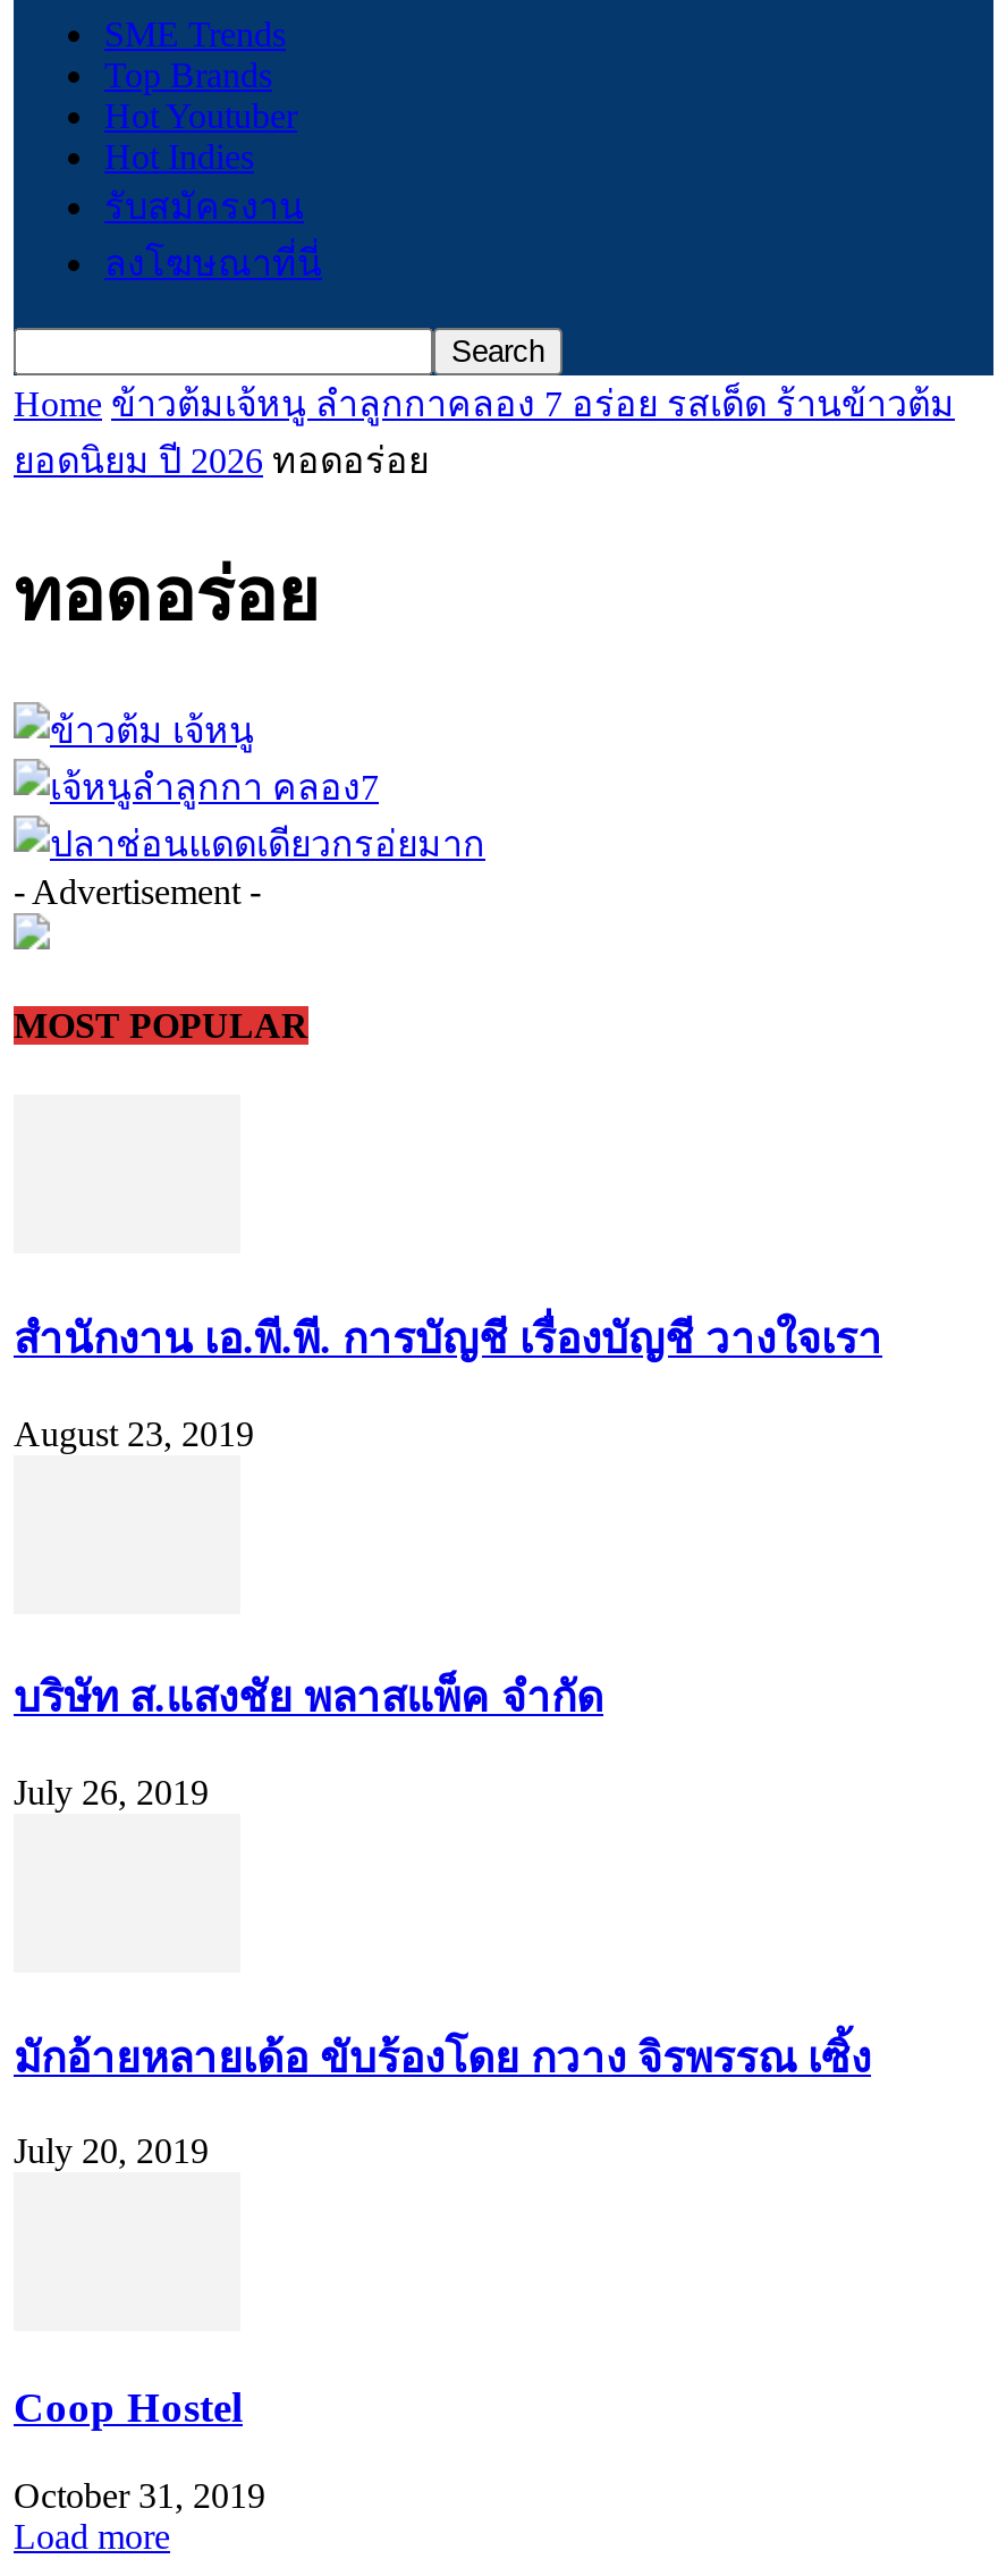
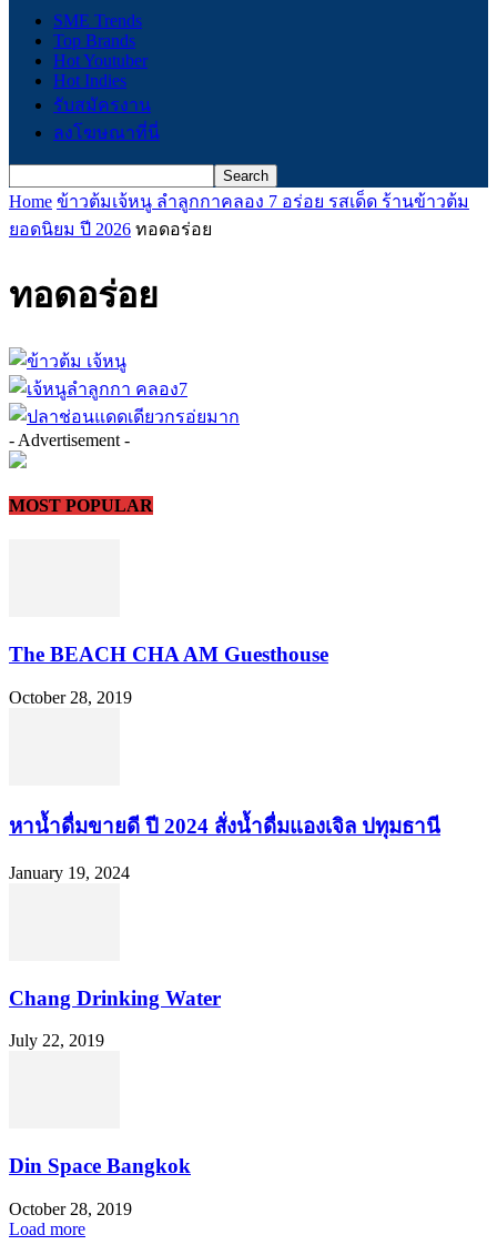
- สำนักงาน เอ.พี.พี. การบัญชี เรื่องบัญชี วางใจเรา
+ The BEACH CHA AM Guesthouse

- August 23, 2019
+ October 28, 2019

- บริษัท ส.แสงชัย พลาสแพ็ค จำกัด
+ หาน้ำดื่มขายดี ปี 2024 สั่งน้ำดื่มแองเจิล ปทุมธานี

- July 26, 2019
+ January 19, 2024

- มักอ้ายหลายเด้อ ขับร้องโดย กวาง จิรพรรณ เซิ้ง
+ Chang Drinking Water

- July 20, 2019
+ July 22, 2019

- Coop Hostel
+ Din Space Bangkok

- October 31, 2019
+ October 28, 2019
